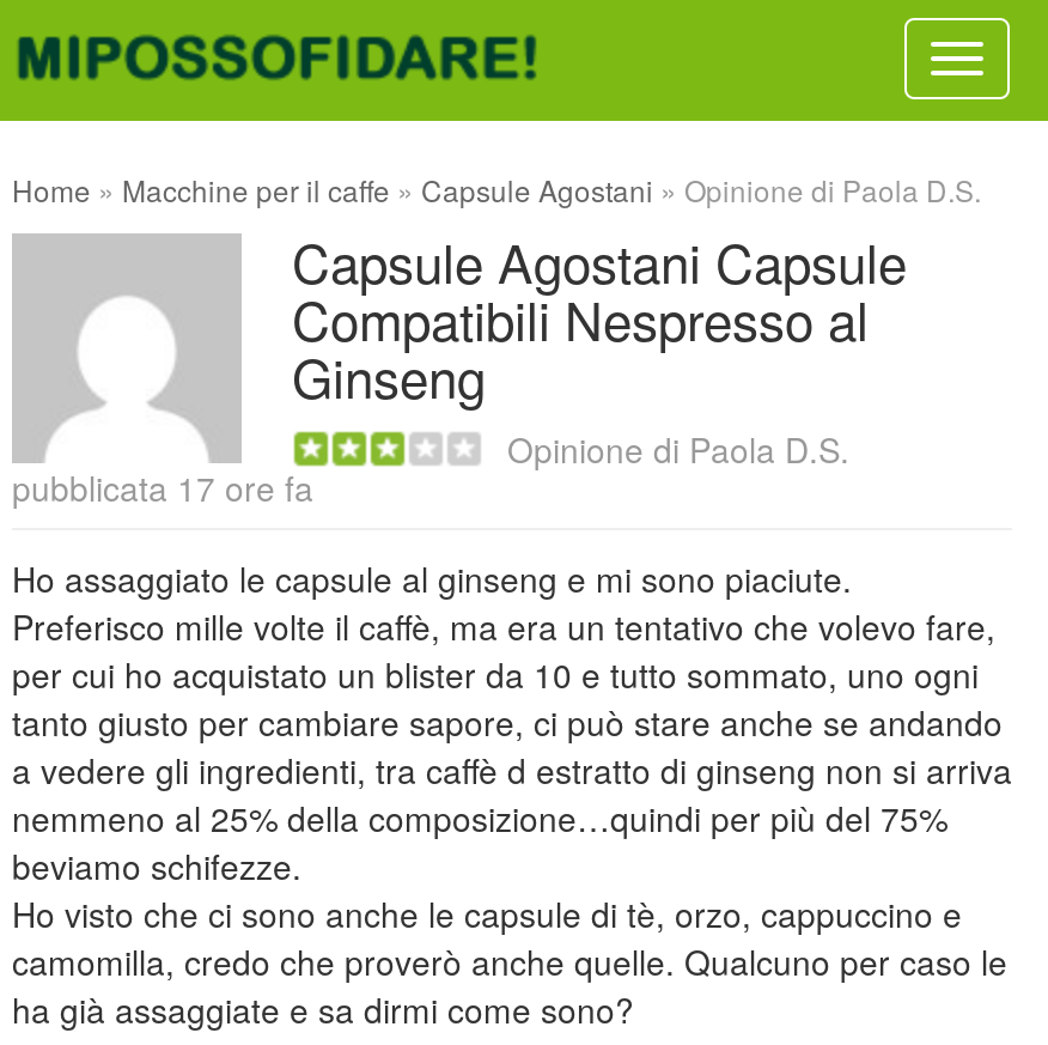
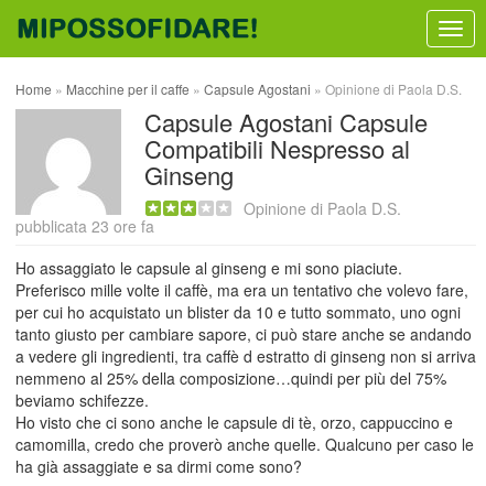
- pubblicata 17 ore fa
+ pubblicata 23 ore fa
